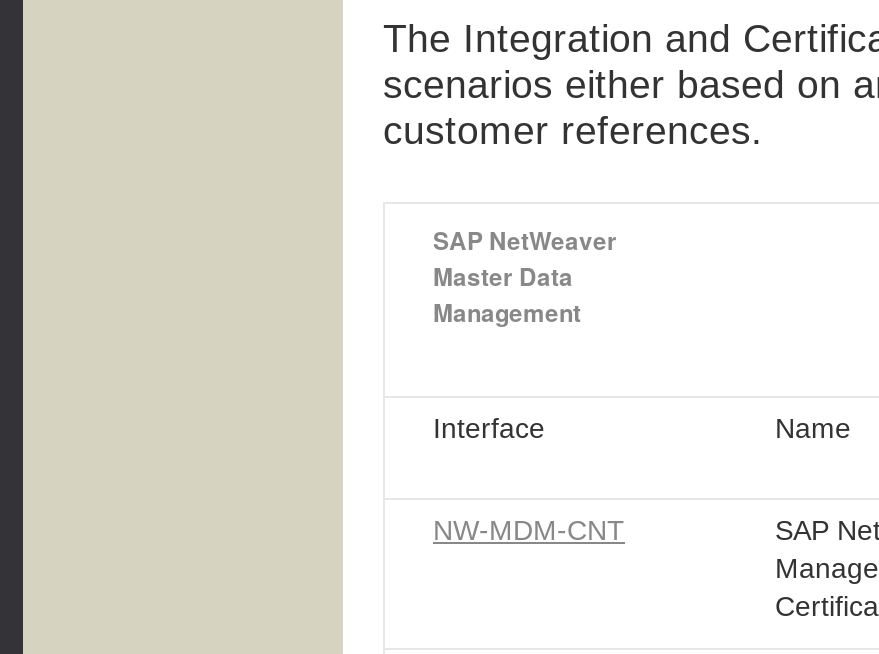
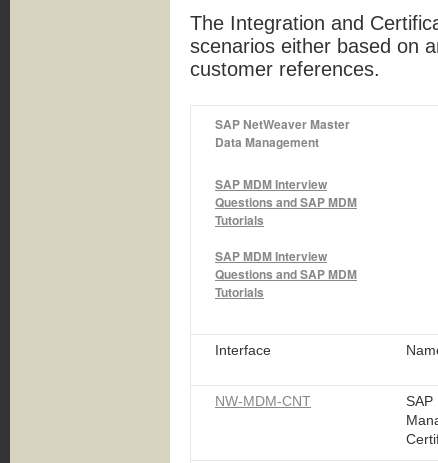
- SAP NetWeaver
- Master Data
- Management
+ SAP NetWeaver Master
+ Data Management
+ SAP MDM Interview
+ Questions and SAP MDM
+ Tutorials
+ SAP MDM Interview
+ Questions and SAP MDM
+ Tutorials
